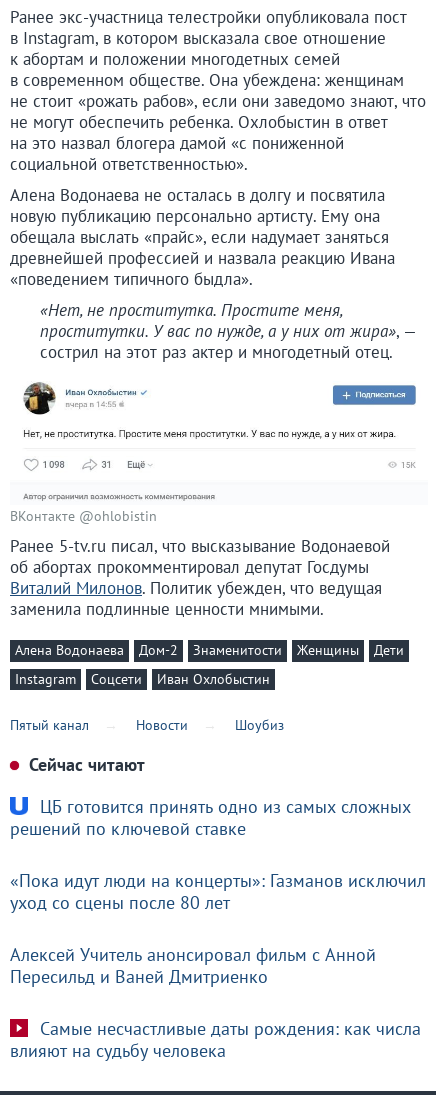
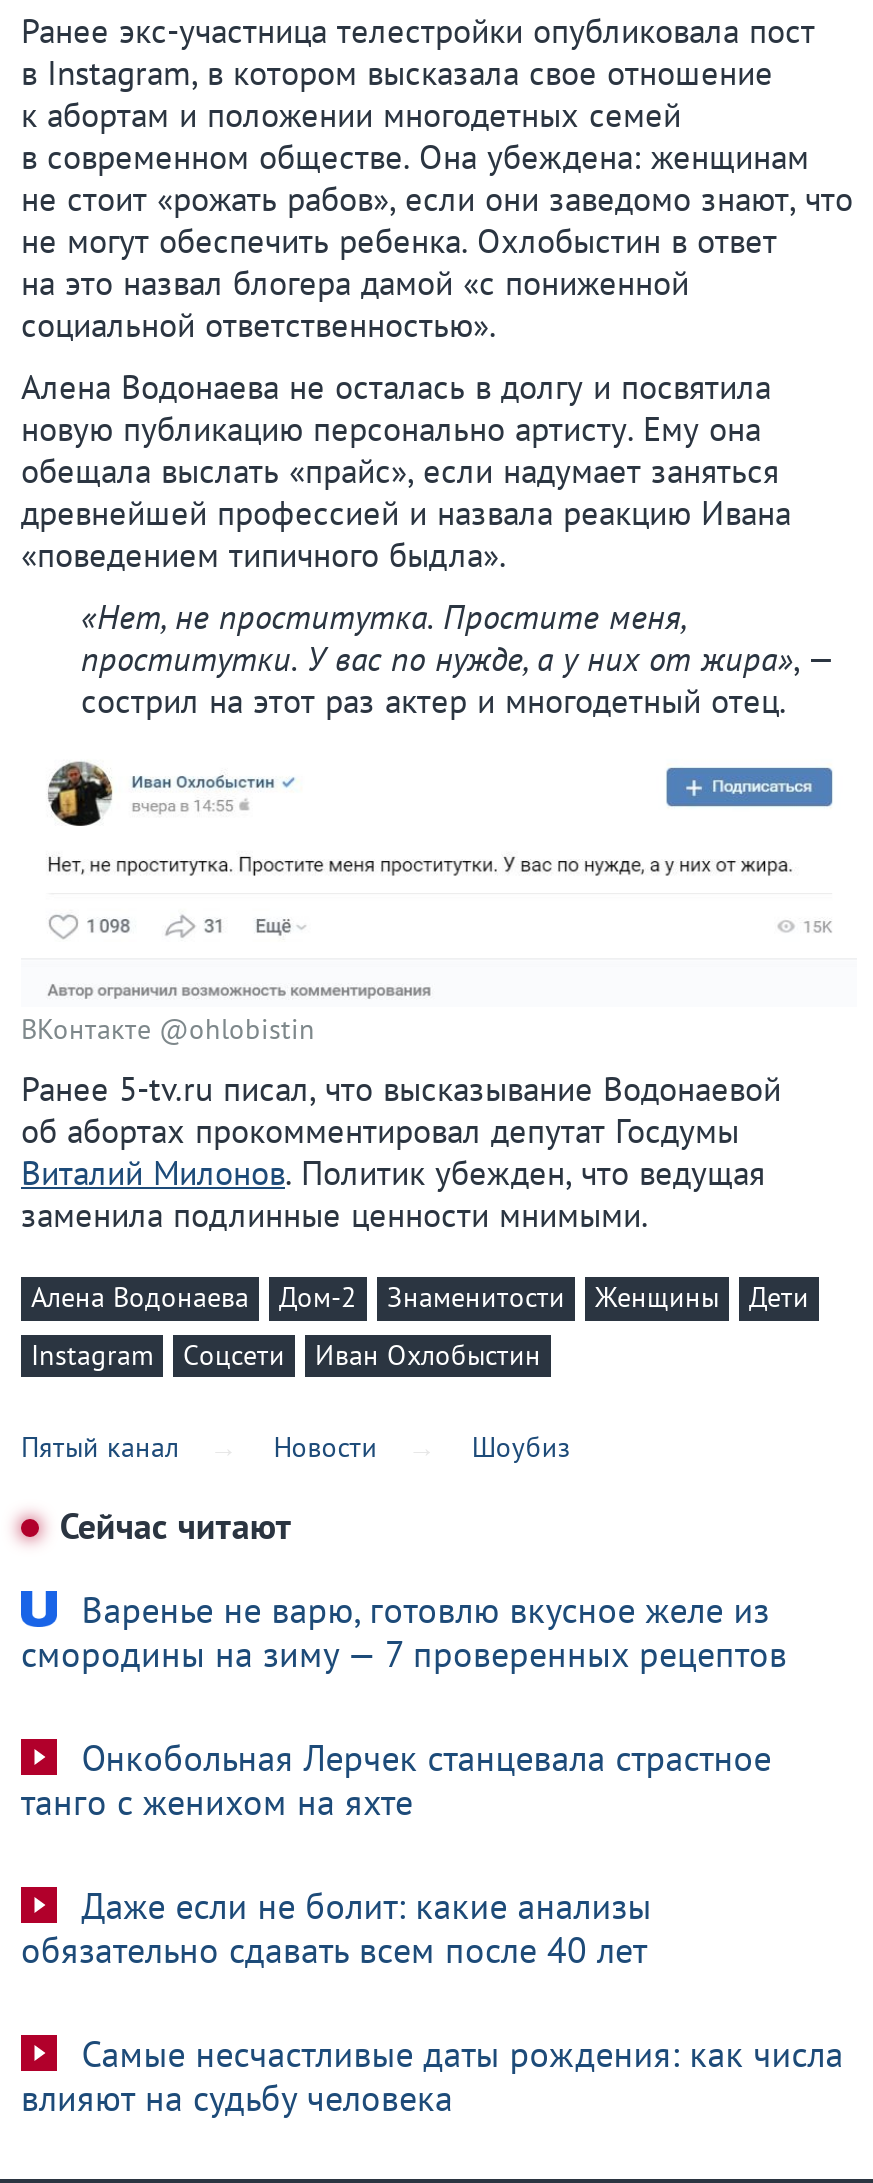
- ЦБ готовится принять одно из самых сложных
- решений по ключевой ставке
+ Варенье не варю, готовлю вкусное желе из
+ смородины на зиму — 7 проверенных рецептов

- «Пока идут люди на концерты»: Газманов исключил
- уход со сцены после 80 лет
+ Онкобольная Лерчек станцевала страстное
+ танго с женихом на яхте

- Алексей Учитель анонсировал фильм с Анной
- Пересильд и Ваней Дмитриенко
+ Даже если не болит: какие анализы
+ обязательно сдавать всем после 40 лет
